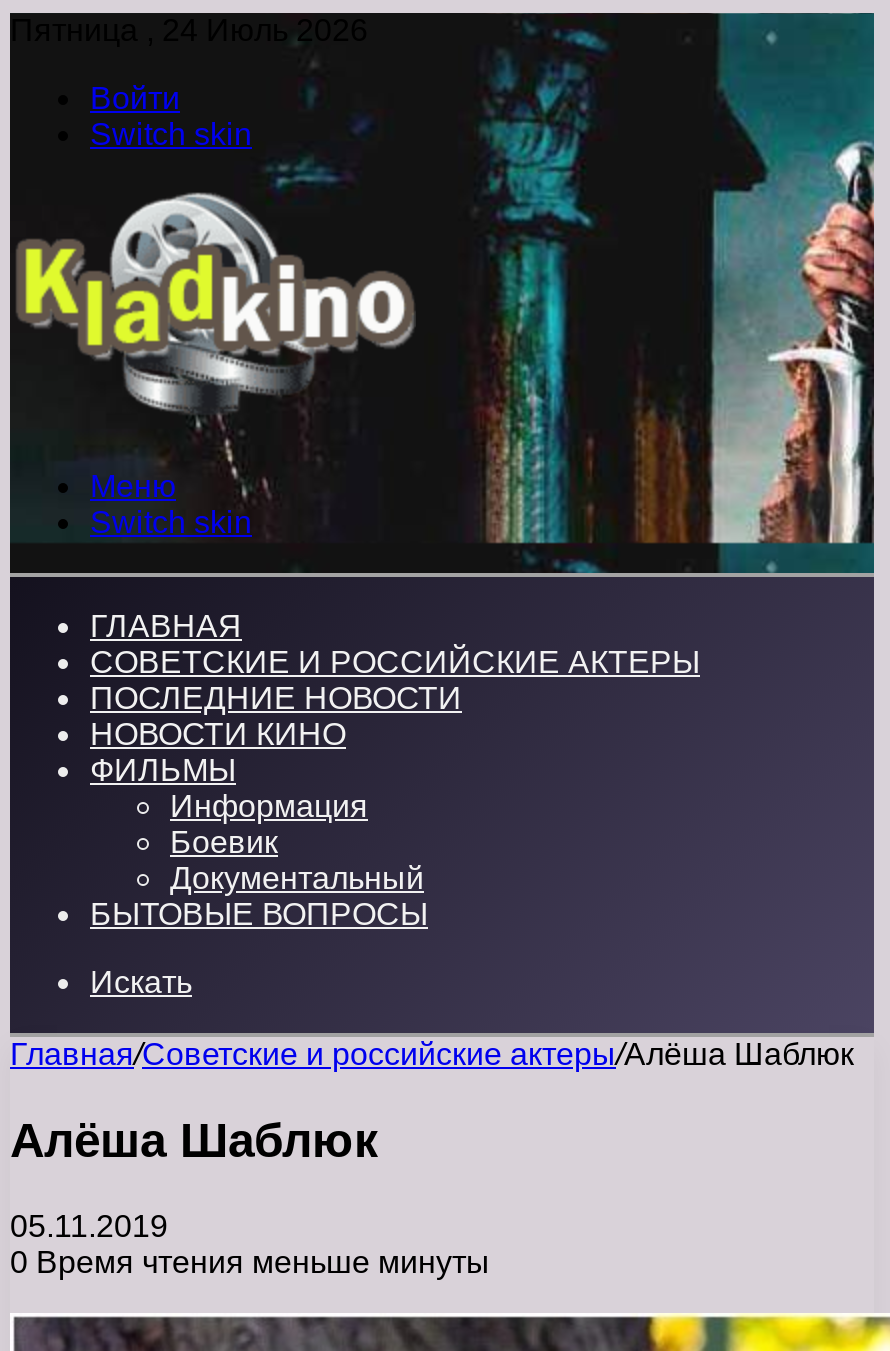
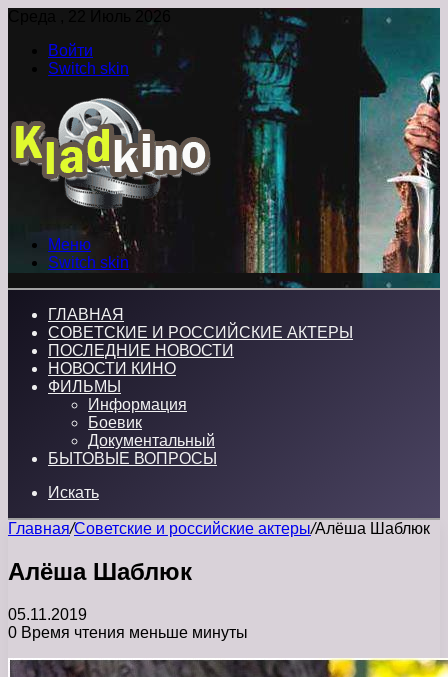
- Пятница , 24 Июль 2026
+ Среда , 22 Июль 2026
